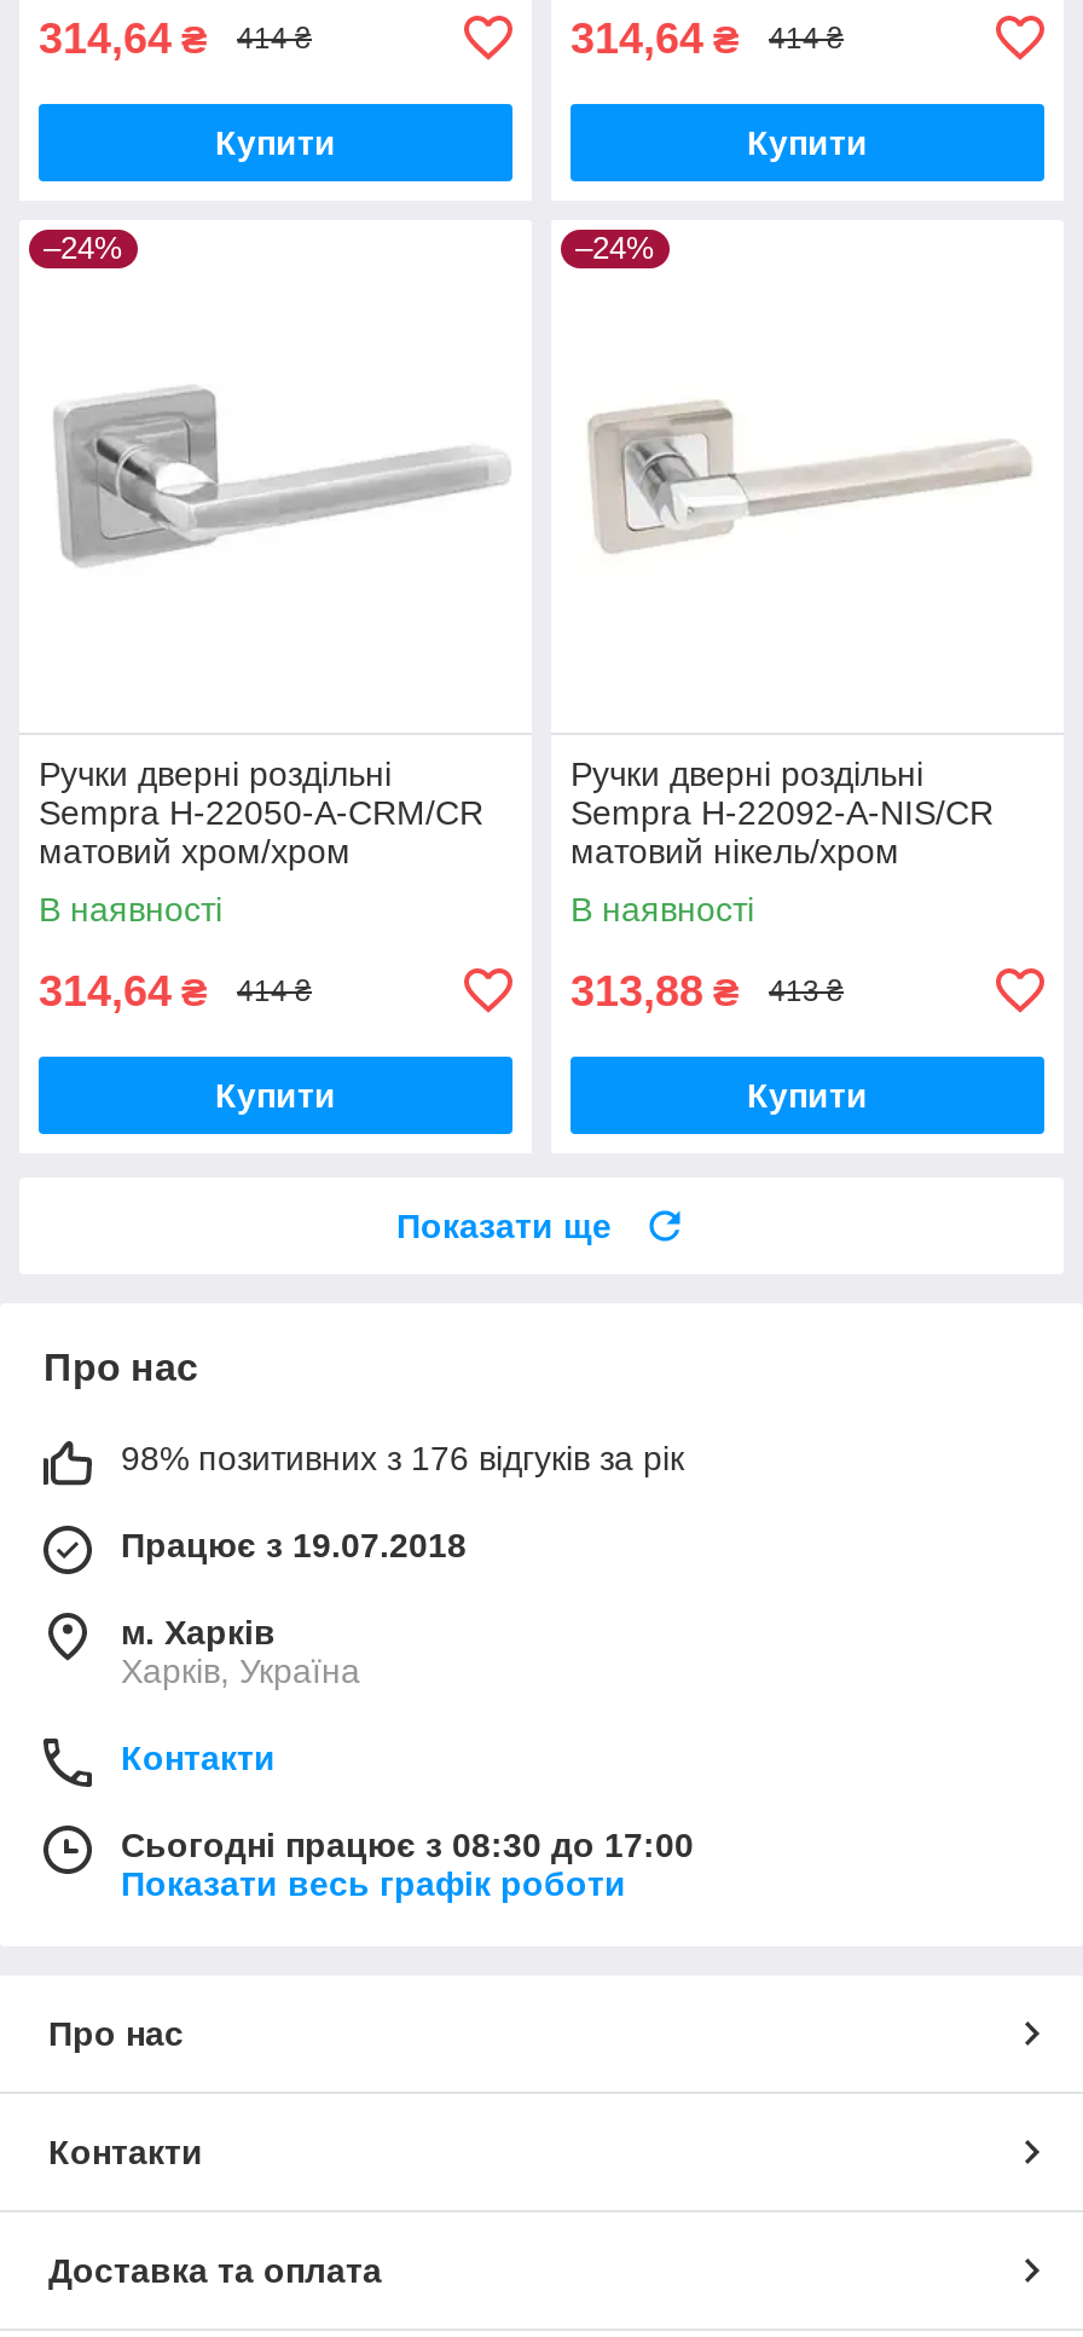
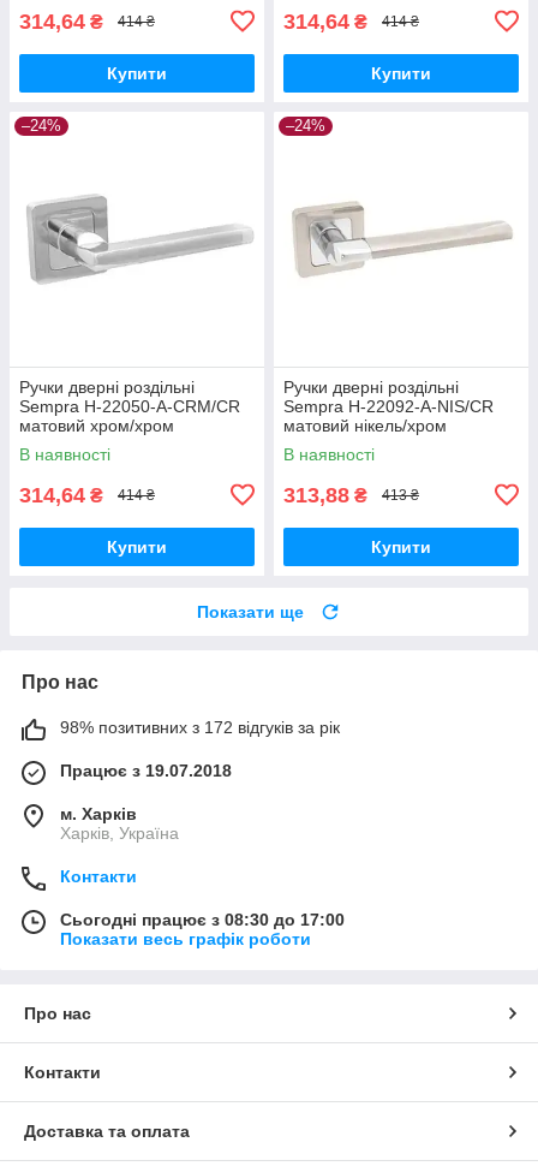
- 98% позитивних з 176 відгуків за рік
+ 98% позитивних з 172 відгуків за рік
